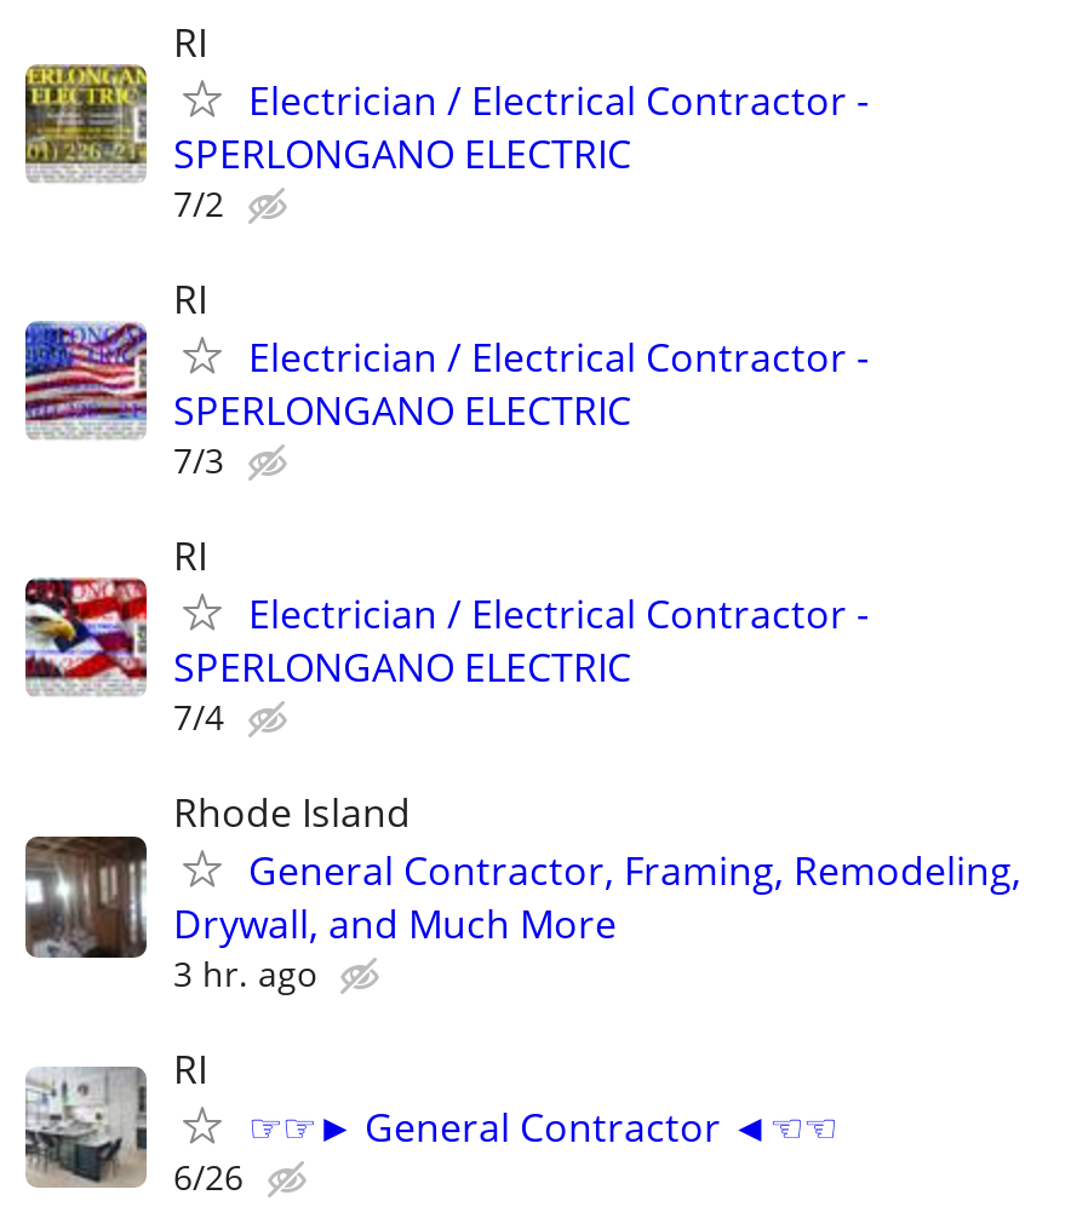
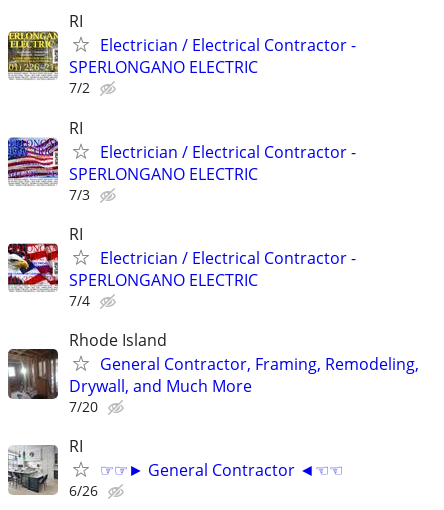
- 3 hr. ago
+ 7/20
